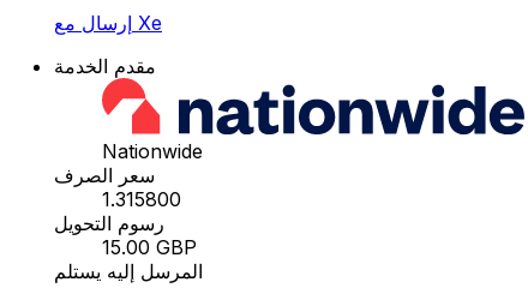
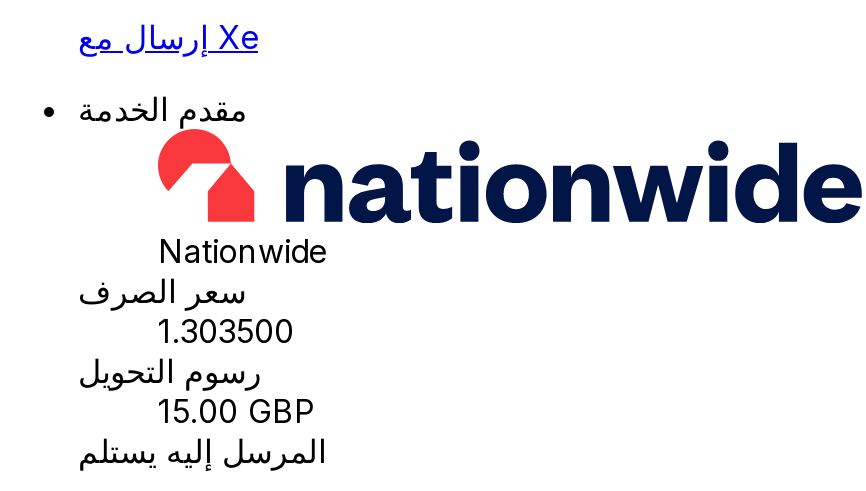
- 1.315800
+ 1.303500
